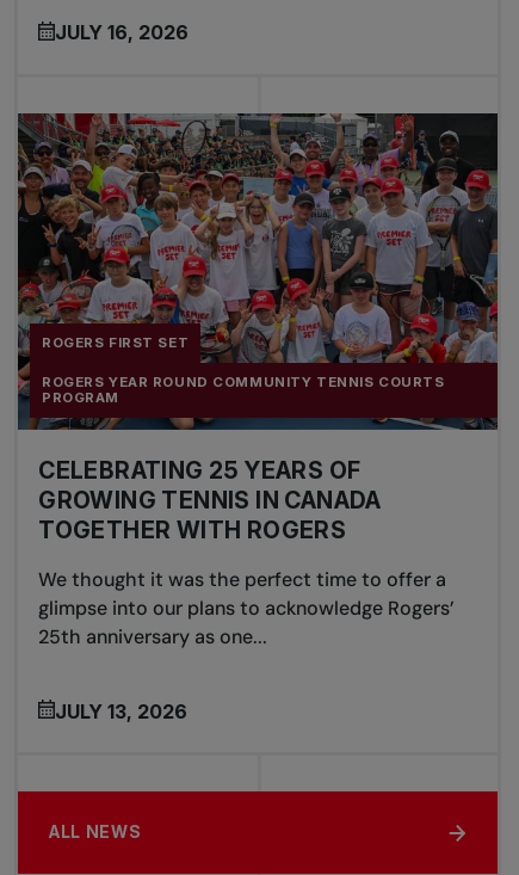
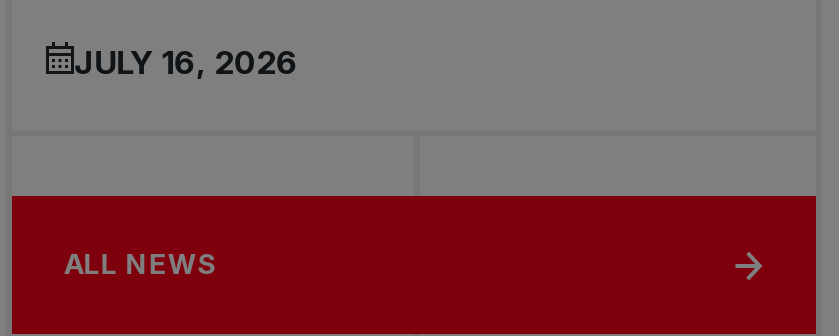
- [image]
- ROGERS FIRST SET
- ROGERS YEAR ROUND COMMUNITY TENNIS COURTS
- PROGRAM
- CELEBRATING 25 YEARS OF
- GROWING TENNIS IN CANADA
- TOGETHER WITH ROGERS
- We thought it was the perfect time to offer a
- glimpse into our plans to acknowledge Rogers’
- 25th anniversary as one...
- JULY 13, 2026
